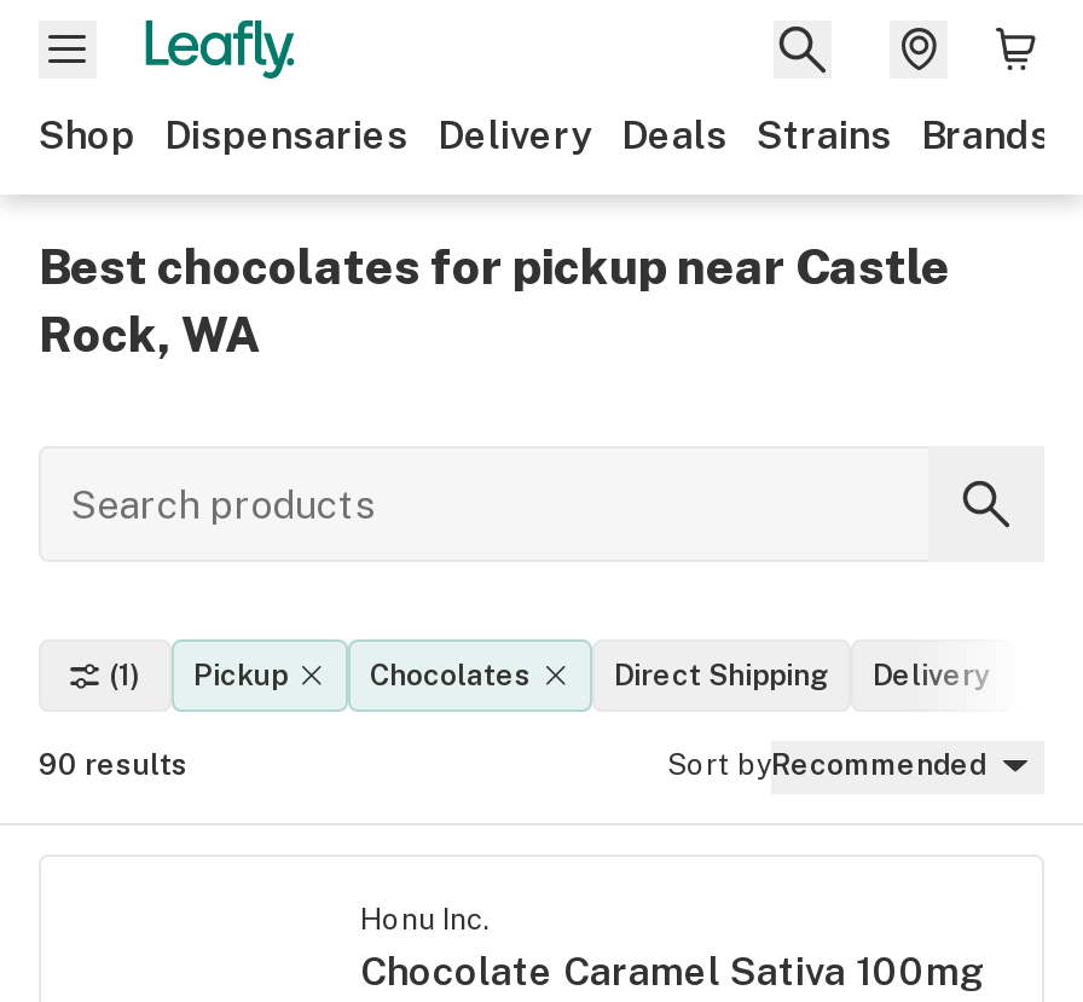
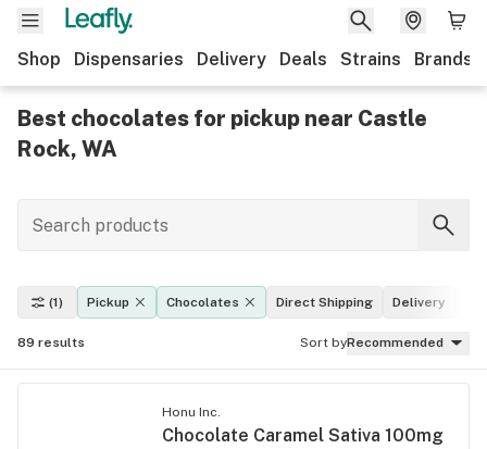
- 90 results
+ 89 results
